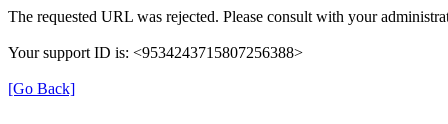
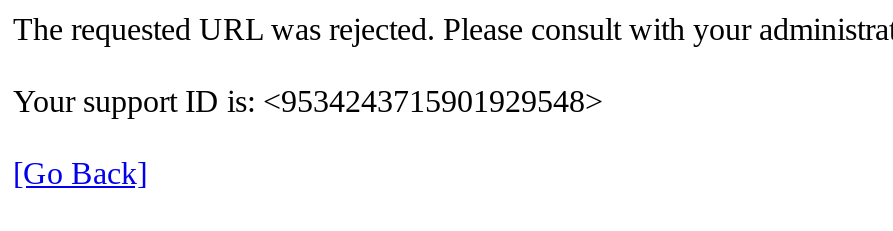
- Your support ID is: <9534243715807256388>
+ Your support ID is: <9534243715901929548>
